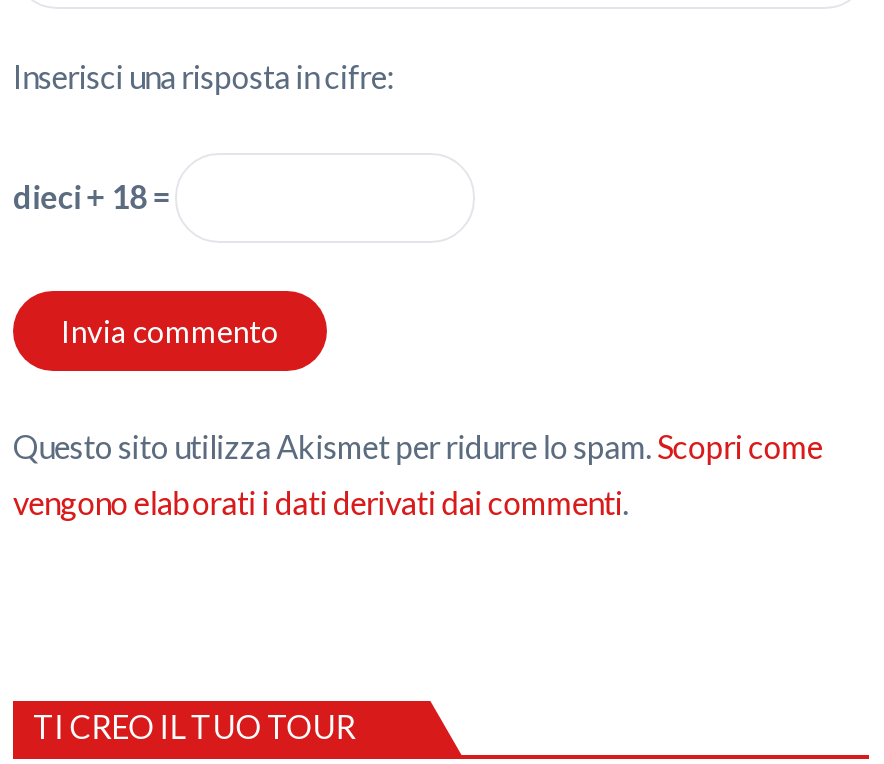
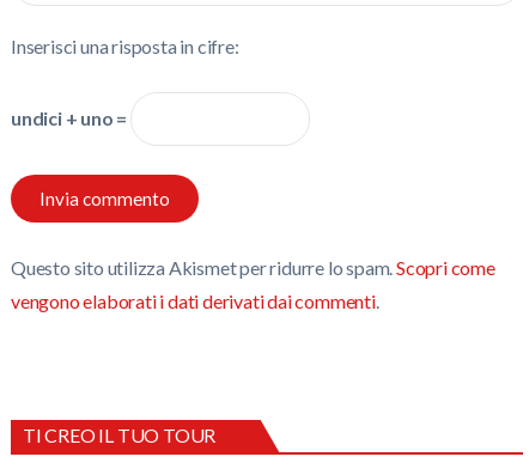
- dieci + 18 =
+ undici + uno =
